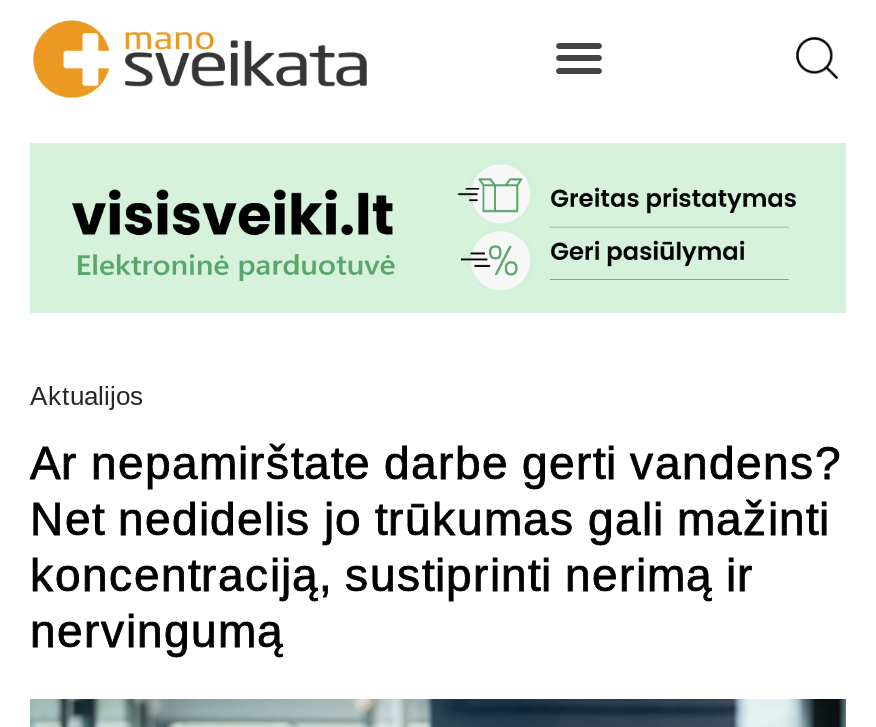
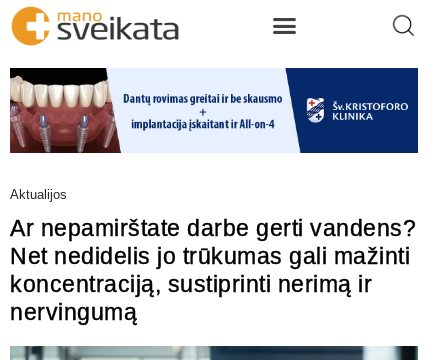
- [image]
+ [image]
